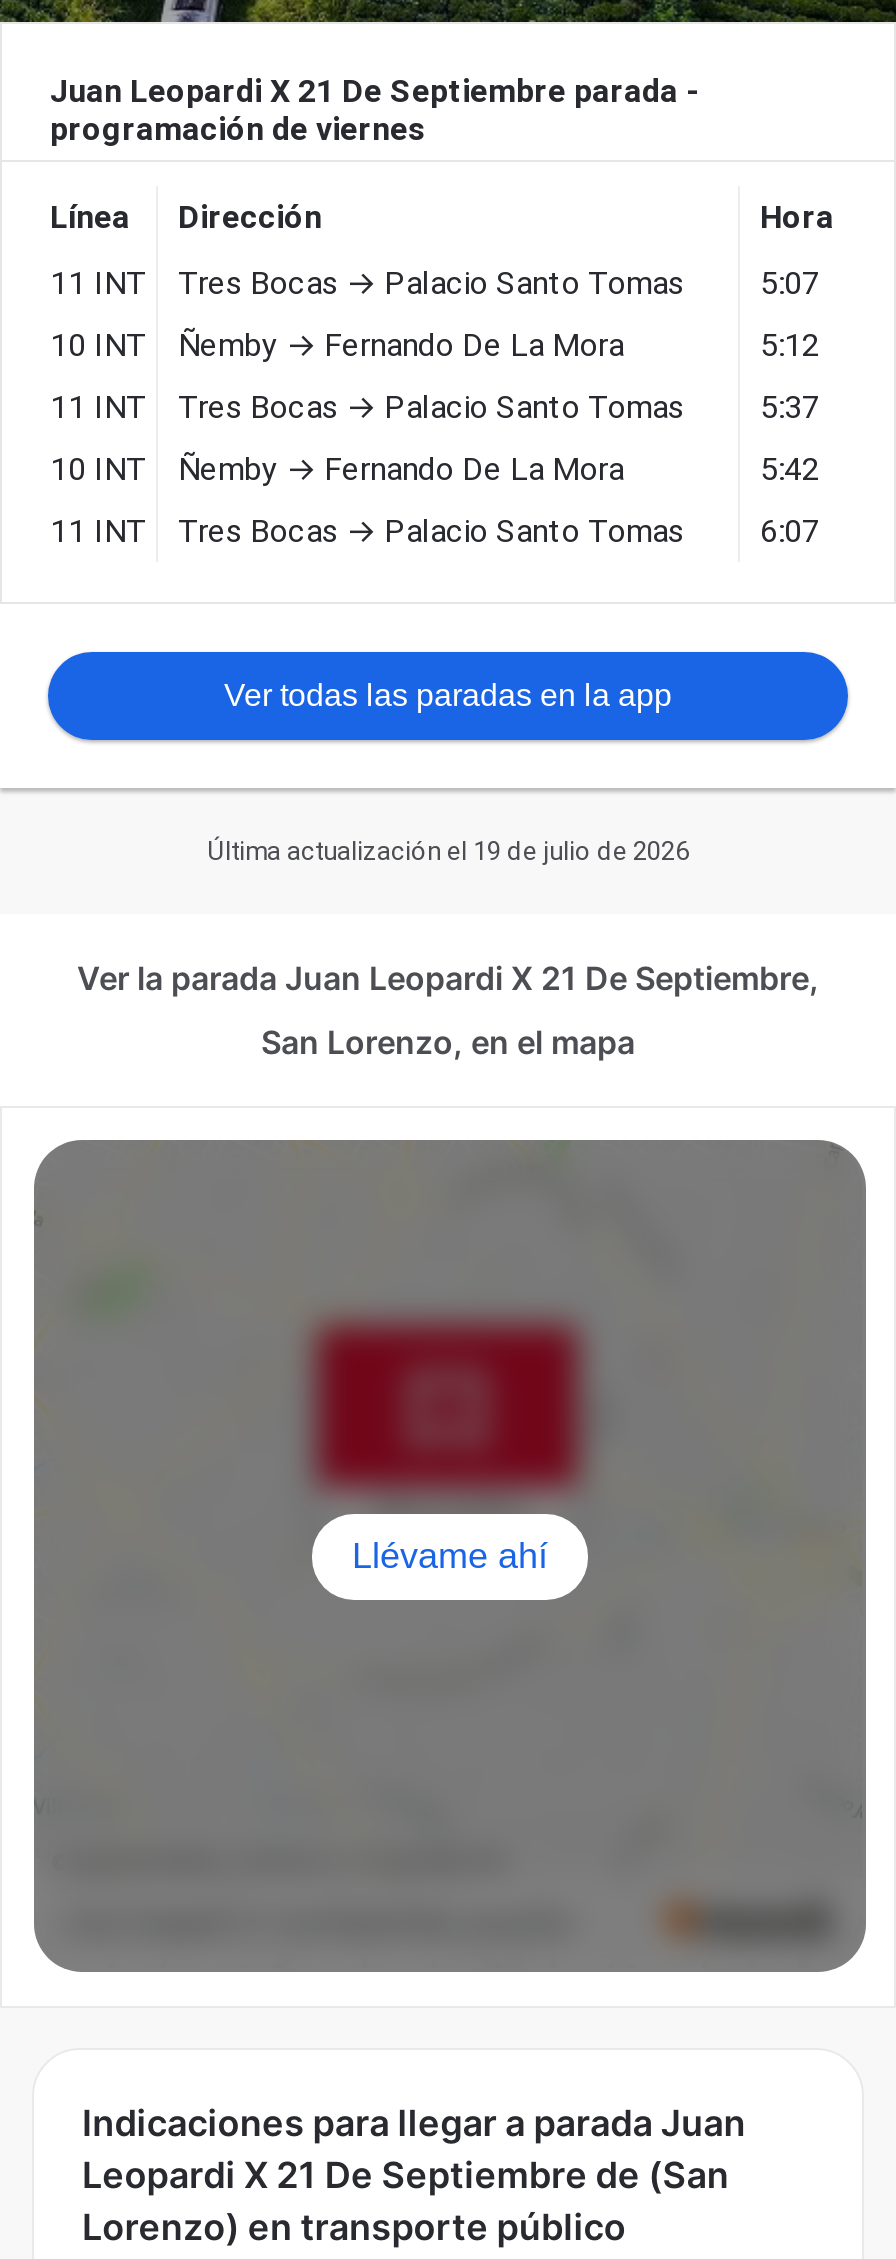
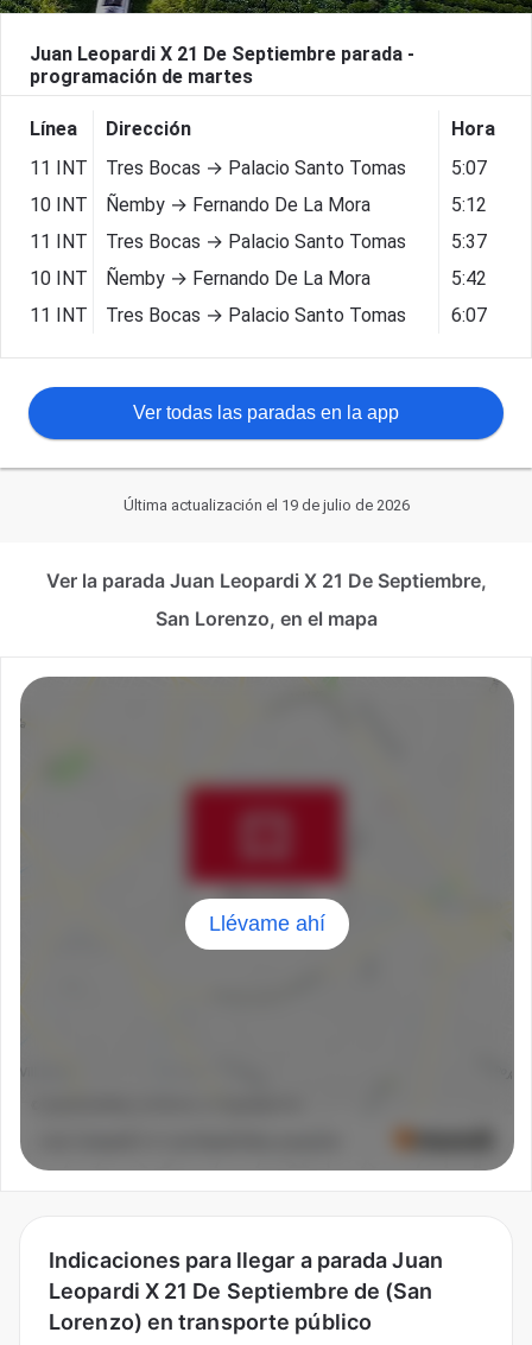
- programación de viernes
+ programación de martes
